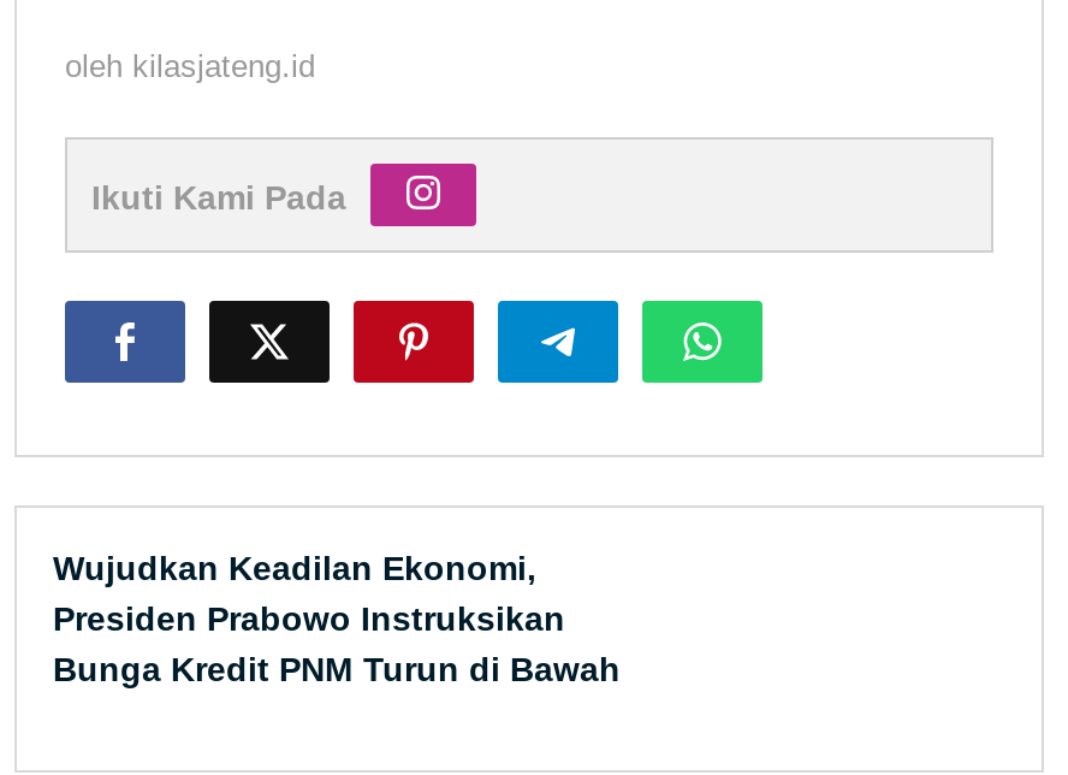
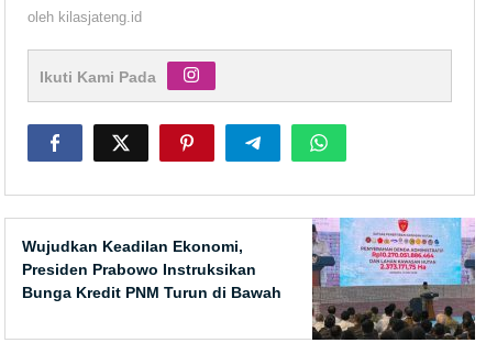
+ [image]
